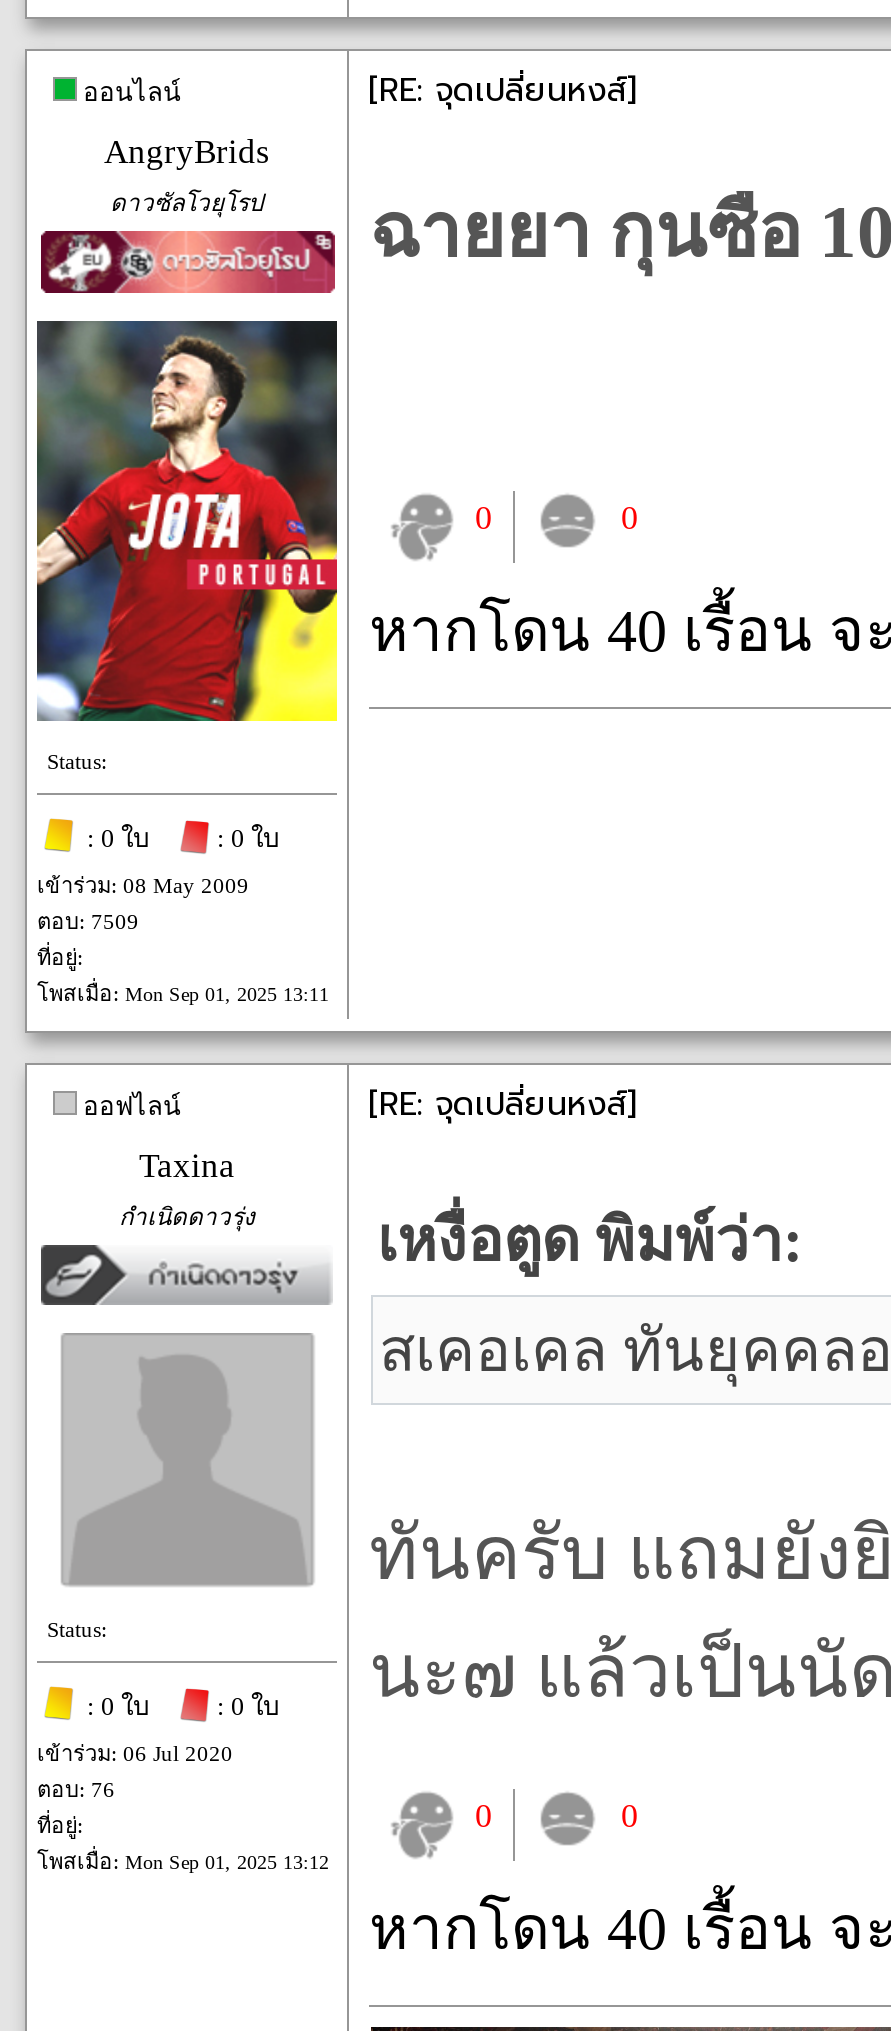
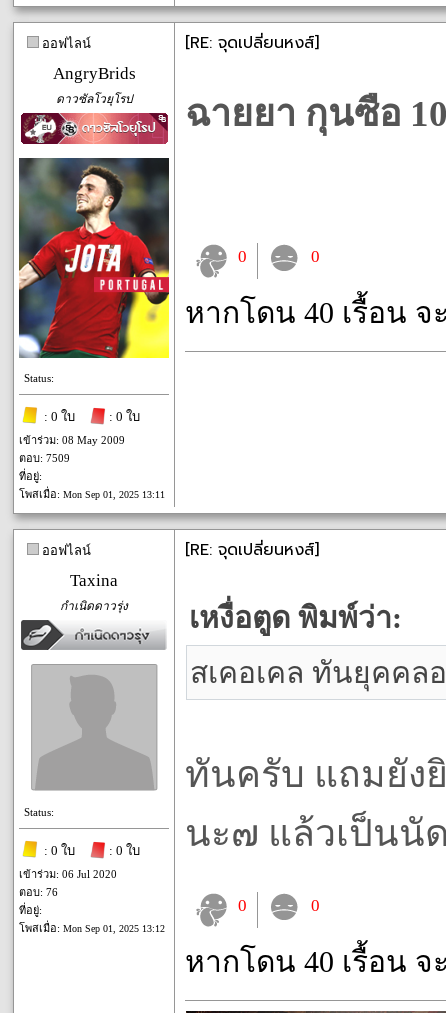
- ออนไลน์
+ ออฟไลน์
